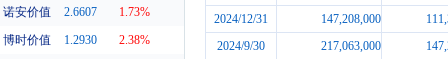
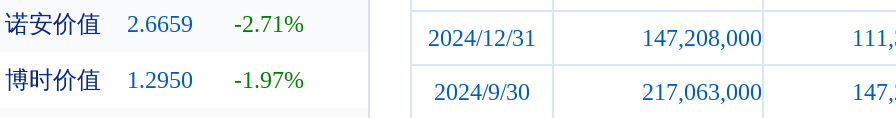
- 2.6607
+ 2.6659

- 1.73%
+ -2.71%

- 1.2930
+ 1.2950

- 2.38%
+ -1.97%
